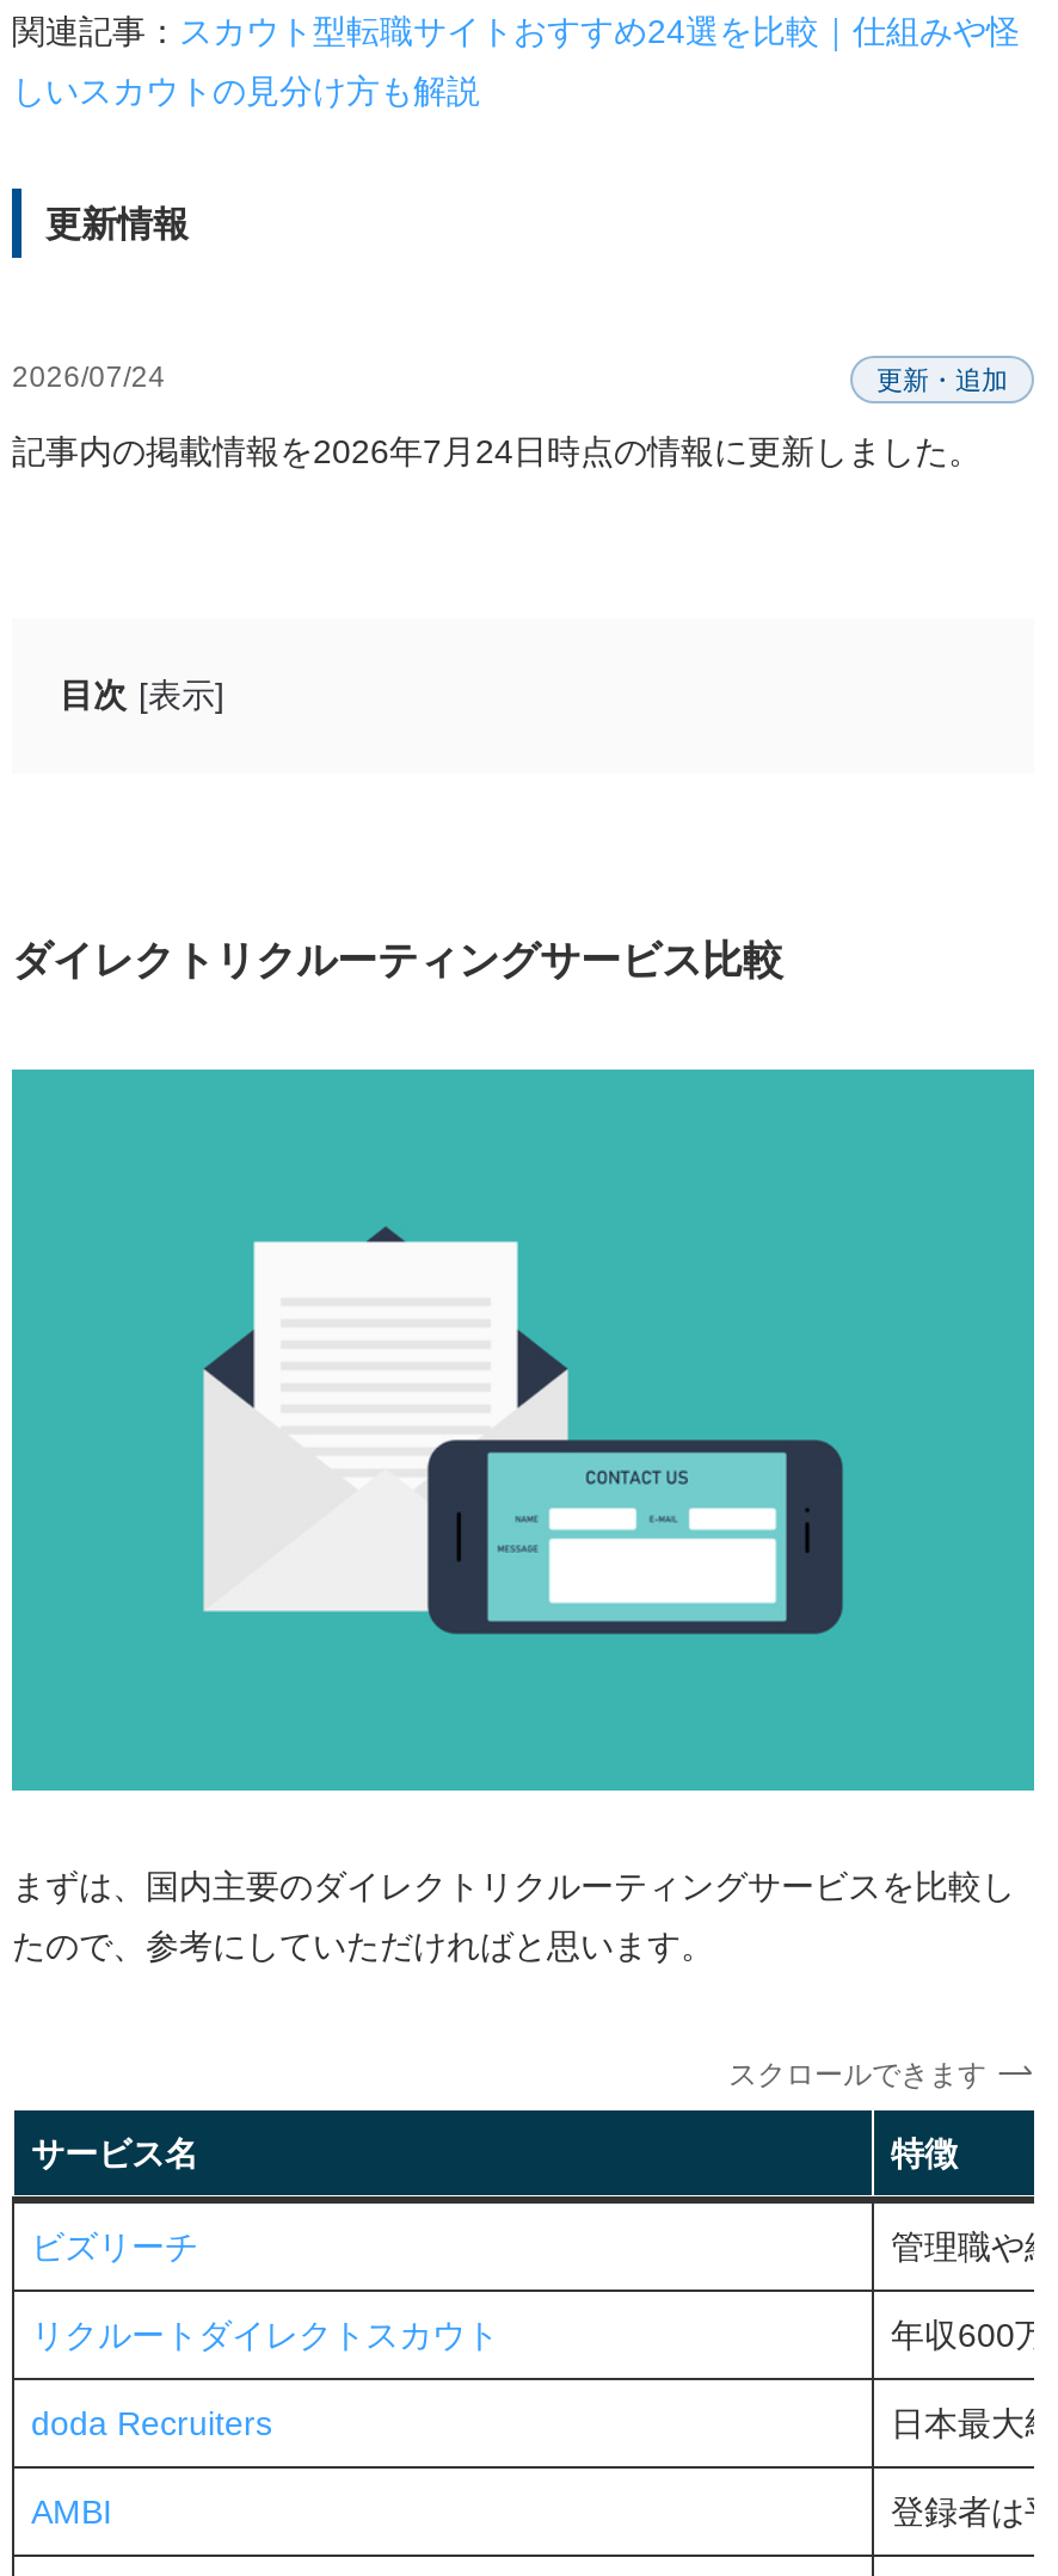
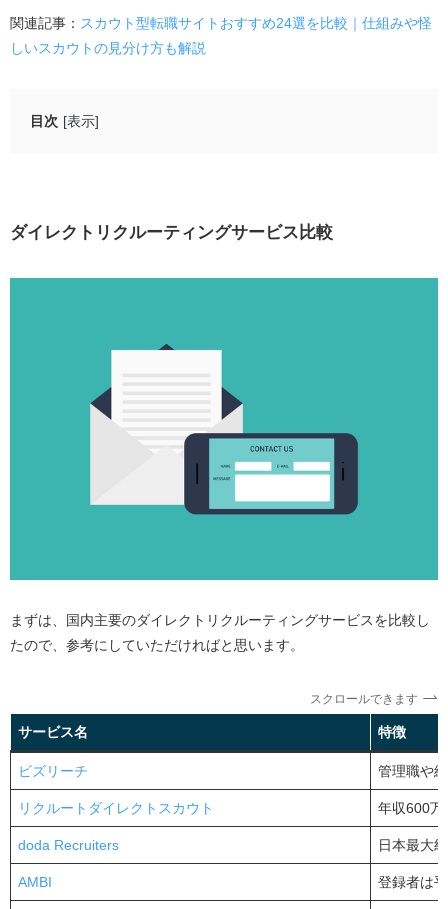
- 更新情報

- 2026/07/24
- 更新・追加
- 記事内の掲載情報を2026年7月24日時点の情報に更新しました。
